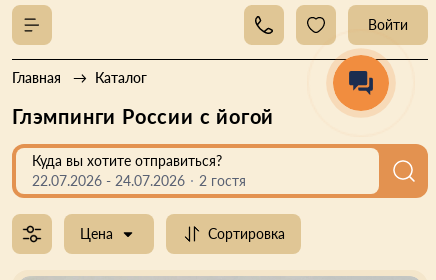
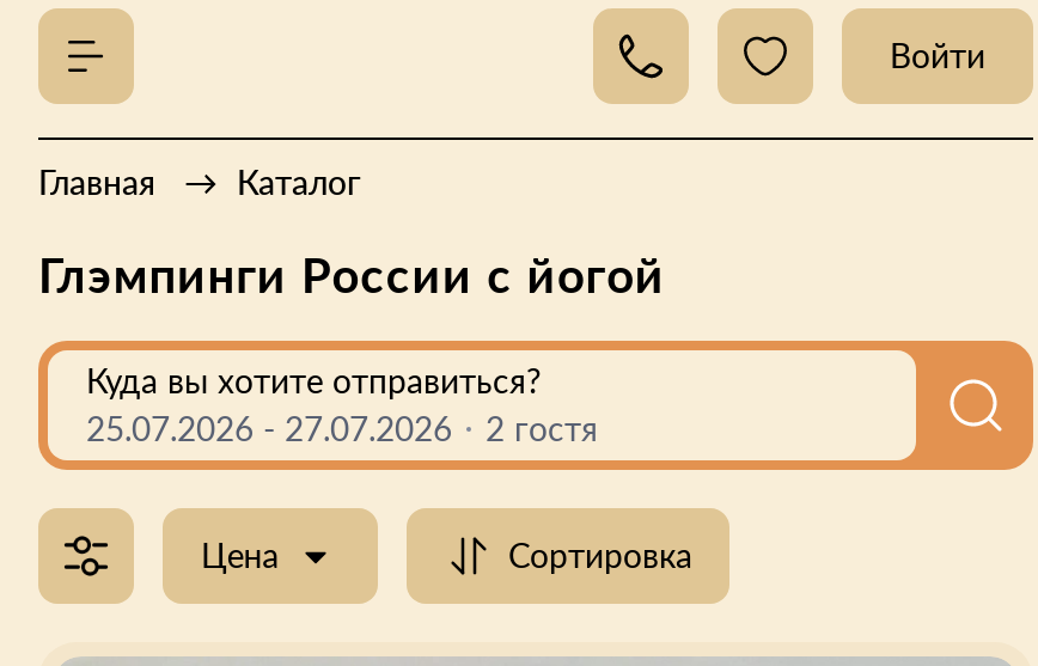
- [image]

- 22.07.2026 - 24.07.2026 2 гостя
+ 25.07.2026 - 27.07.2026 2 гостя
